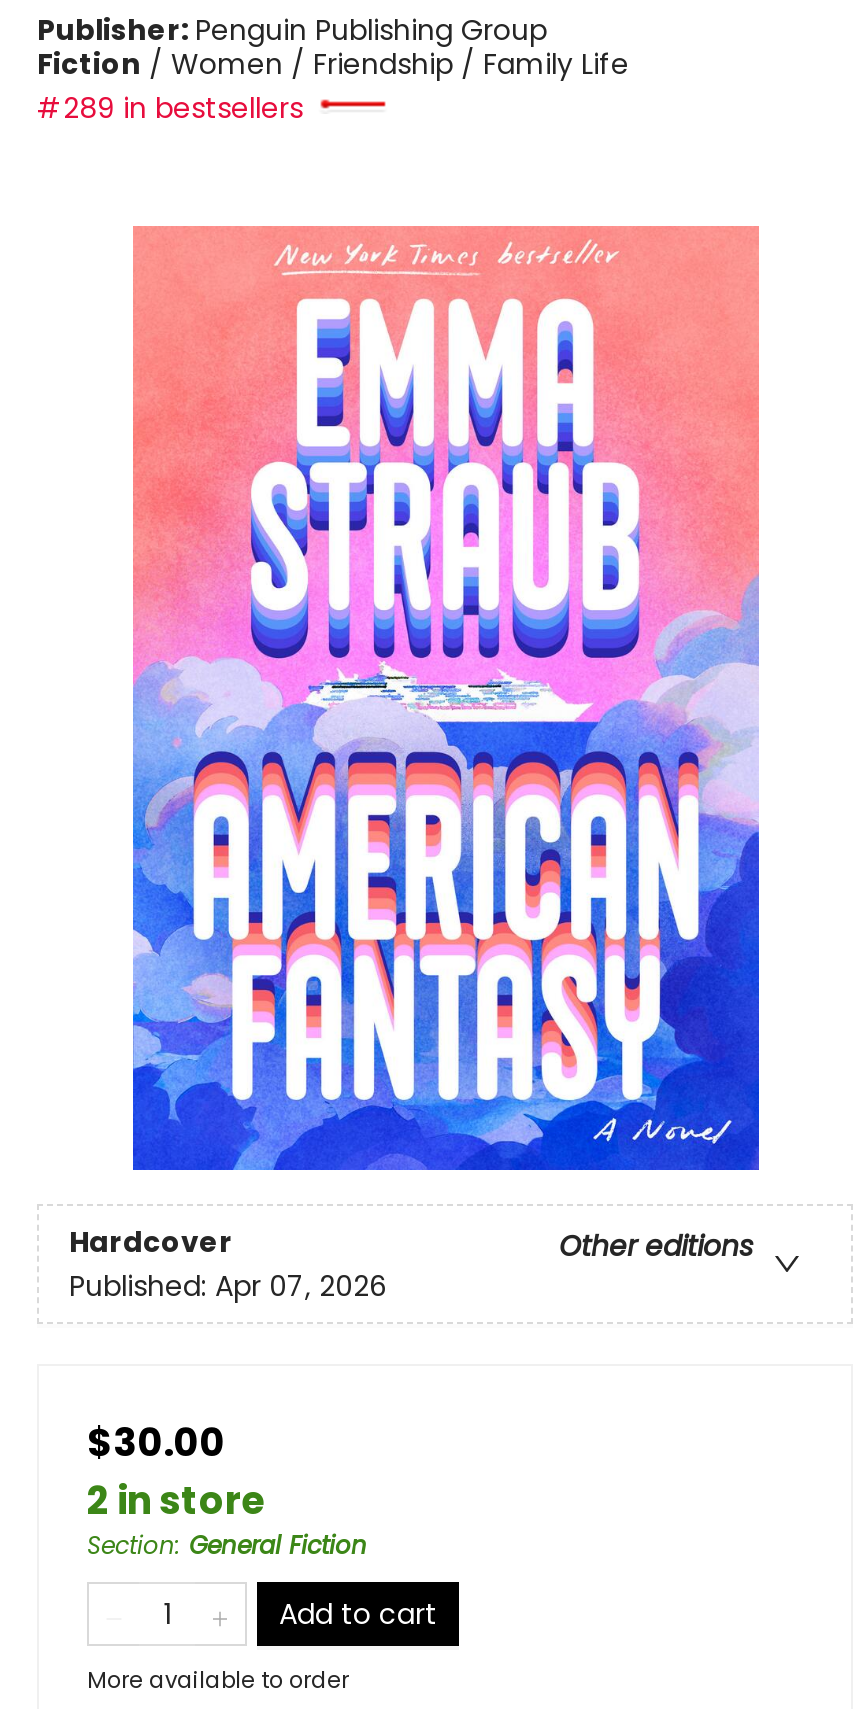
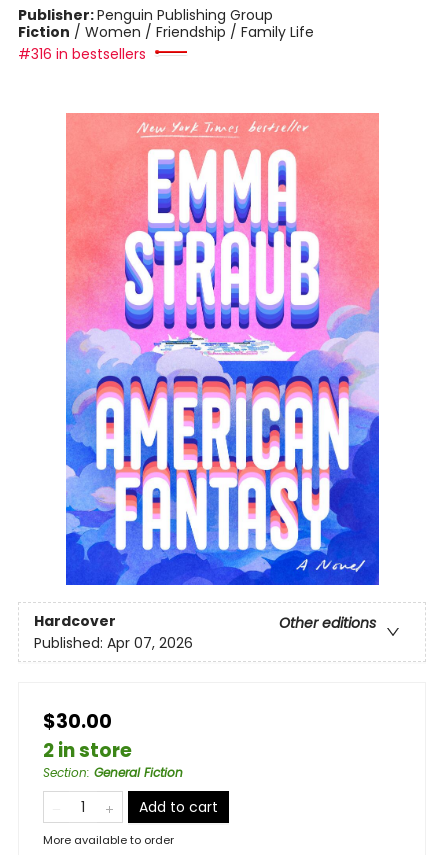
- #289 in bestsellers
+ #316 in bestsellers
